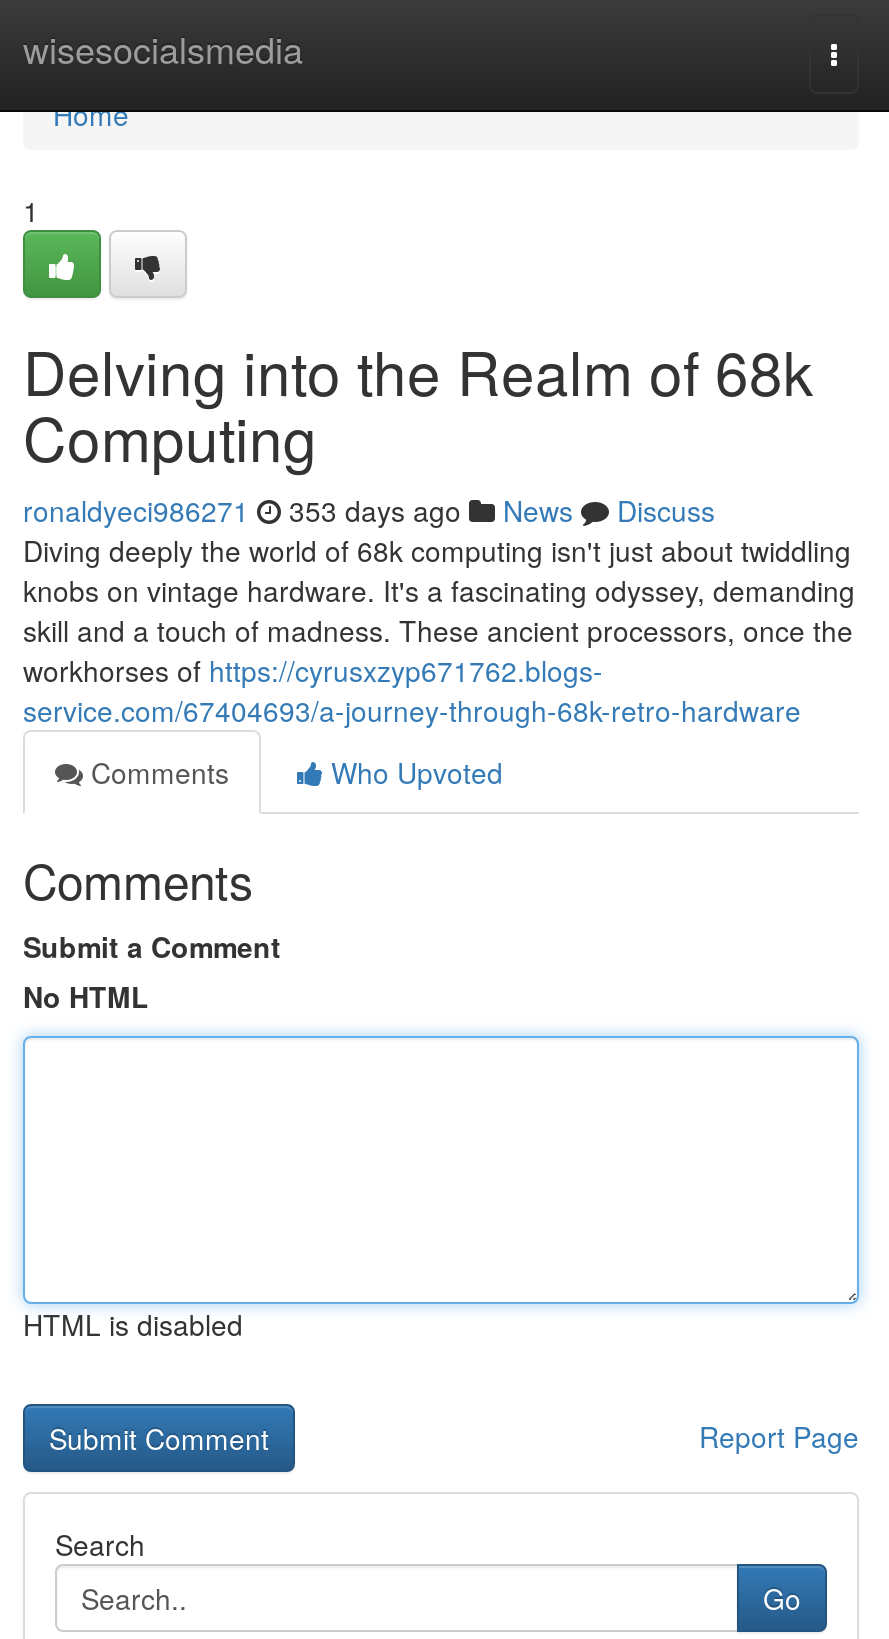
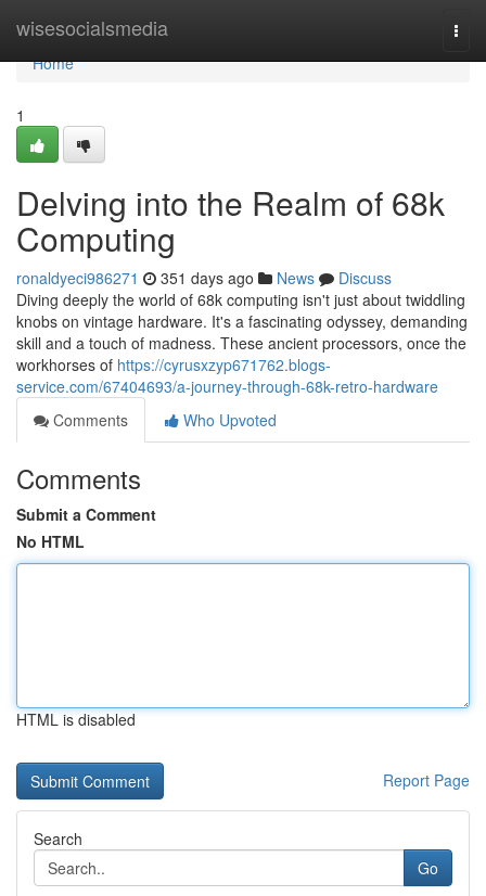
- ronaldyeci986271 353 days ago News Discuss
+ ronaldyeci986271 351 days ago News Discuss
